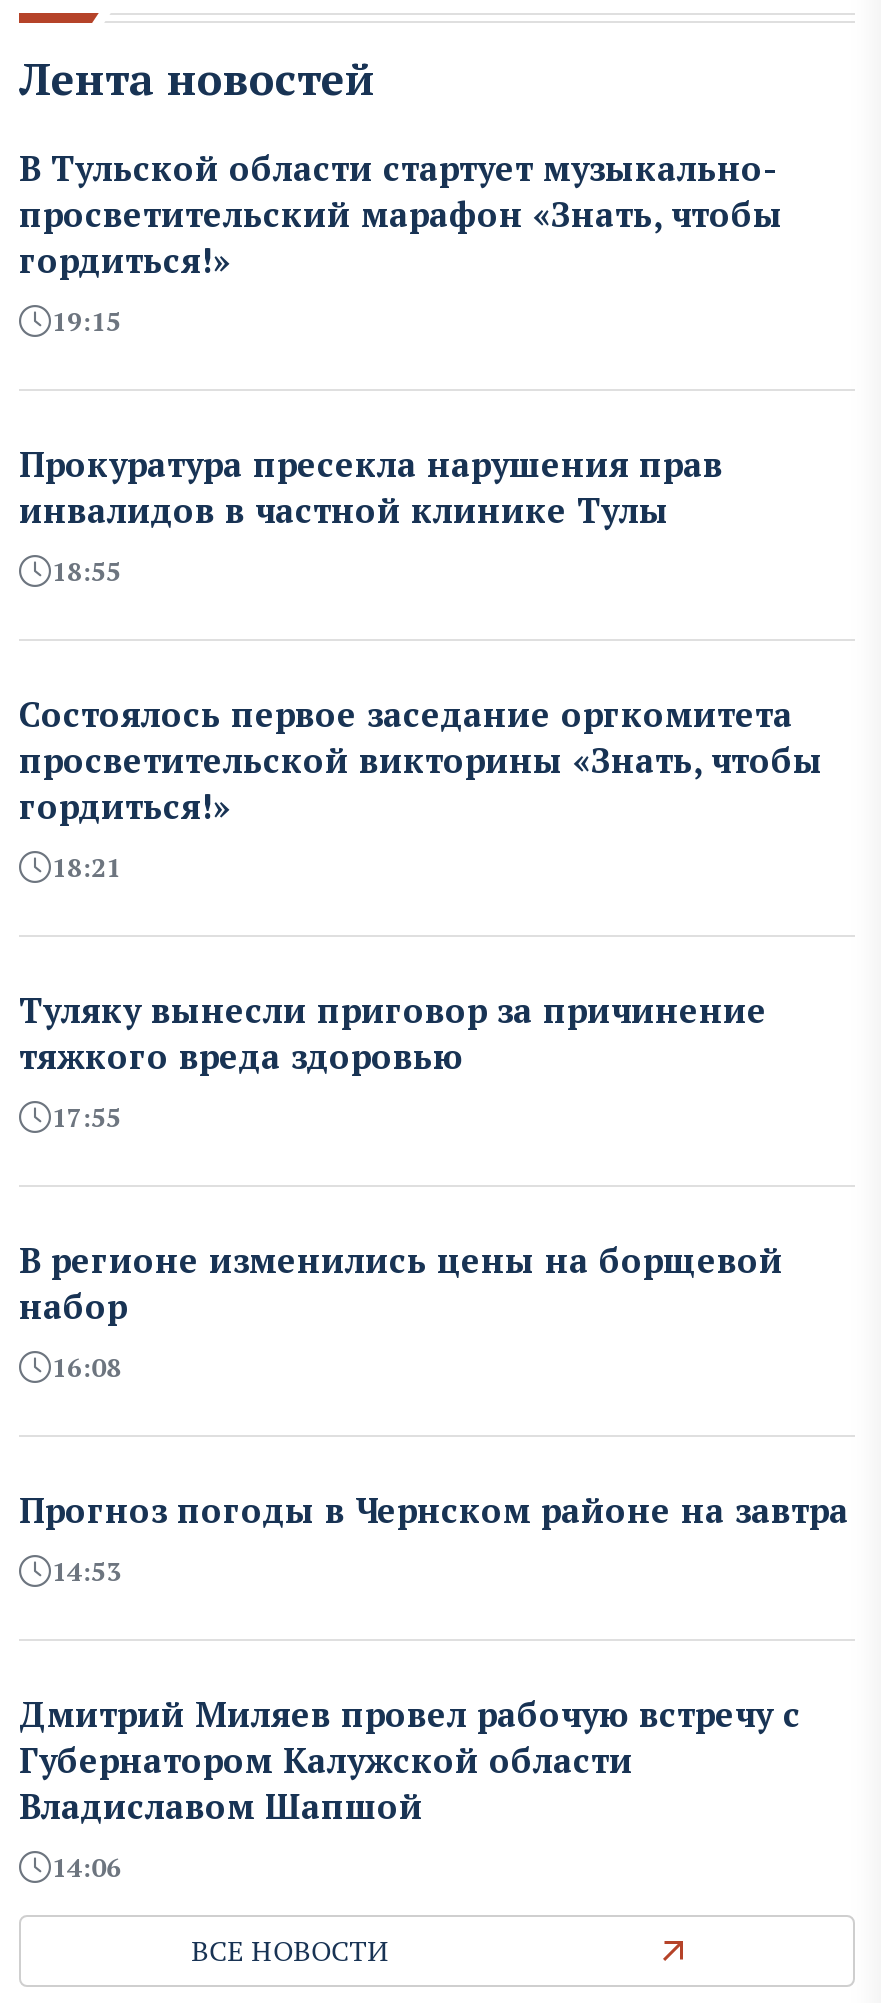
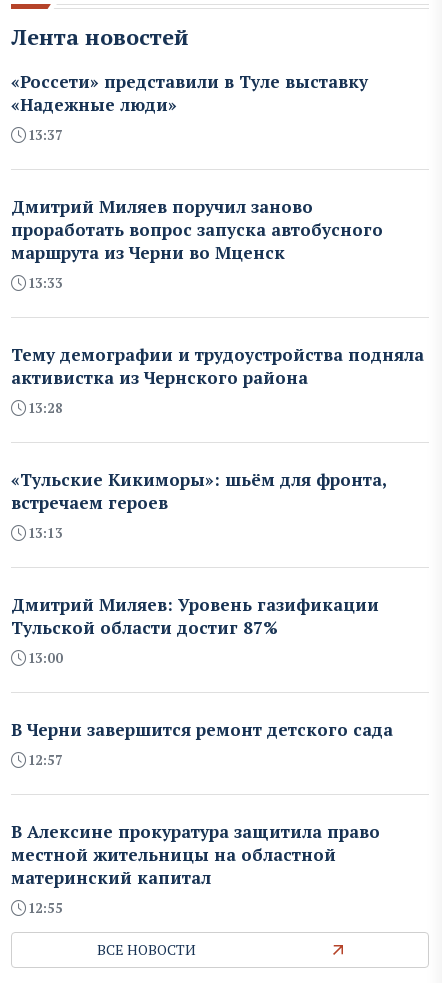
- В Тульской области стартует музыкально-
- просветительский марафон «Знать, чтобы
- гордиться!»
- 19:15
+ «Россети» представили в Туле выставку
+ «Надежные люди»
+ 13:37

- Прокуратура пресекла нарушения прав
- инвалидов в частной клинике Тулы
- 18:55
+ Дмитрий Миляев поручил заново
+ проработать вопрос запуска автобусного
+ маршрута из Черни во Мценск
+ 13:33

- Состоялось первое заседание оргкомитета
- просветительской викторины «Знать, чтобы
- гордиться!»
- 18:21
+ Тему демографии и трудоустройства подняла
+ активистка из Чернского района
+ 13:28

- Туляку вынесли приговор за причинение
- тяжкого вреда здоровью
- 17:55
+ «Тульские Кикиморы»: шьём для фронта,
+ встречаем героев
+ 13:13

- В регионе изменились цены на борщевой
- набор
- 16:08
+ Дмитрий Миляев: Уровень газификации
+ Тульской области достиг 87%
+ 13:00

- Прогноз погоды в Чернском районе на завтра
- 14:53
+ В Черни завершится ремонт детского сада
+ 12:57

- Дмитрий Миляев провел рабочую встречу с
- Губернатором Калужской области
- Владиславом Шапшой
- 14:06
+ В Алексине прокуратура защитила право
+ местной жительницы на областной
+ материнский капитал
+ 12:55
